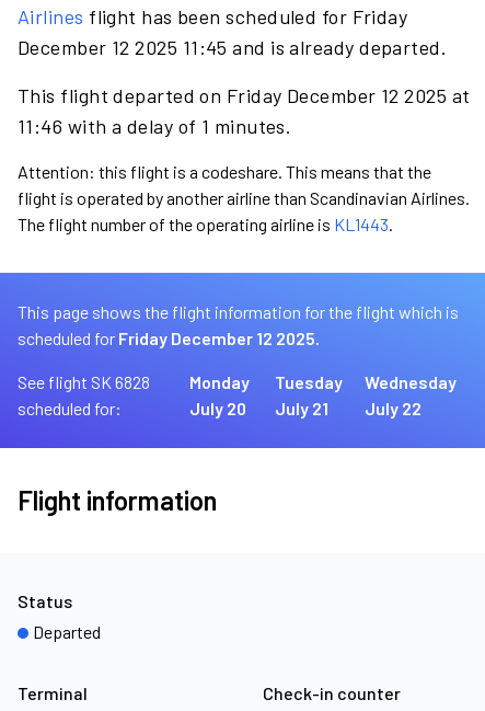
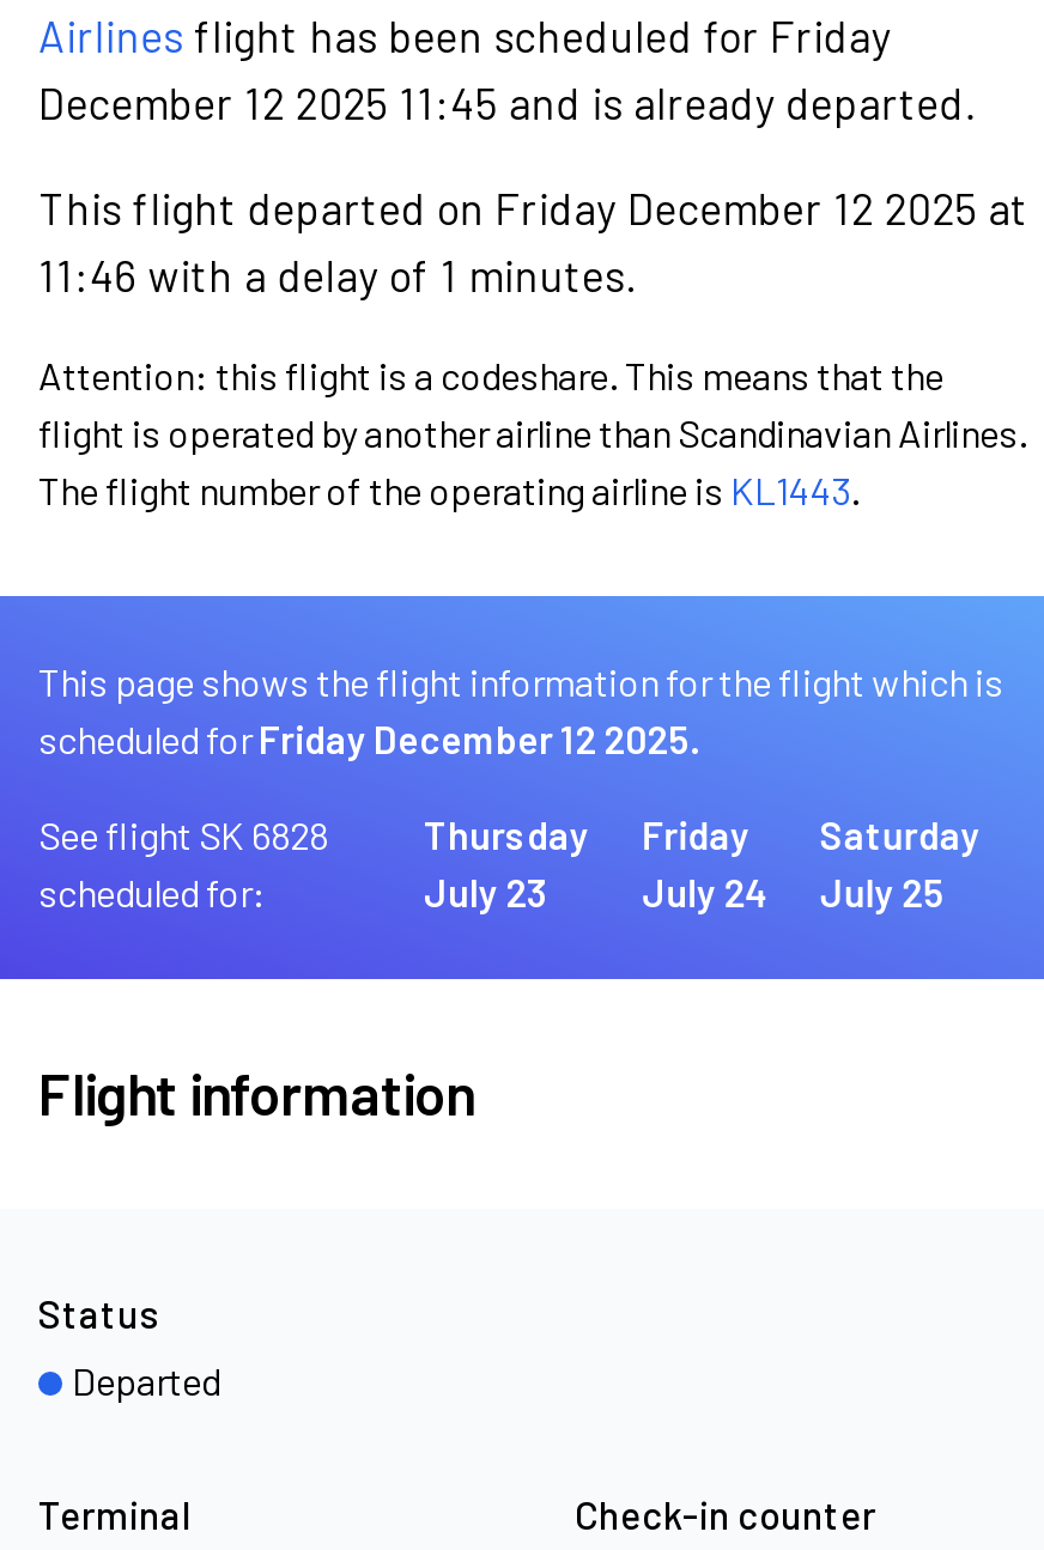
- Monday
- July 20
+ Thursday
+ July 23

- Tuesday
- July 21
+ Friday
+ July 24

- Wednesday
- July 22
+ Saturday
+ July 25
